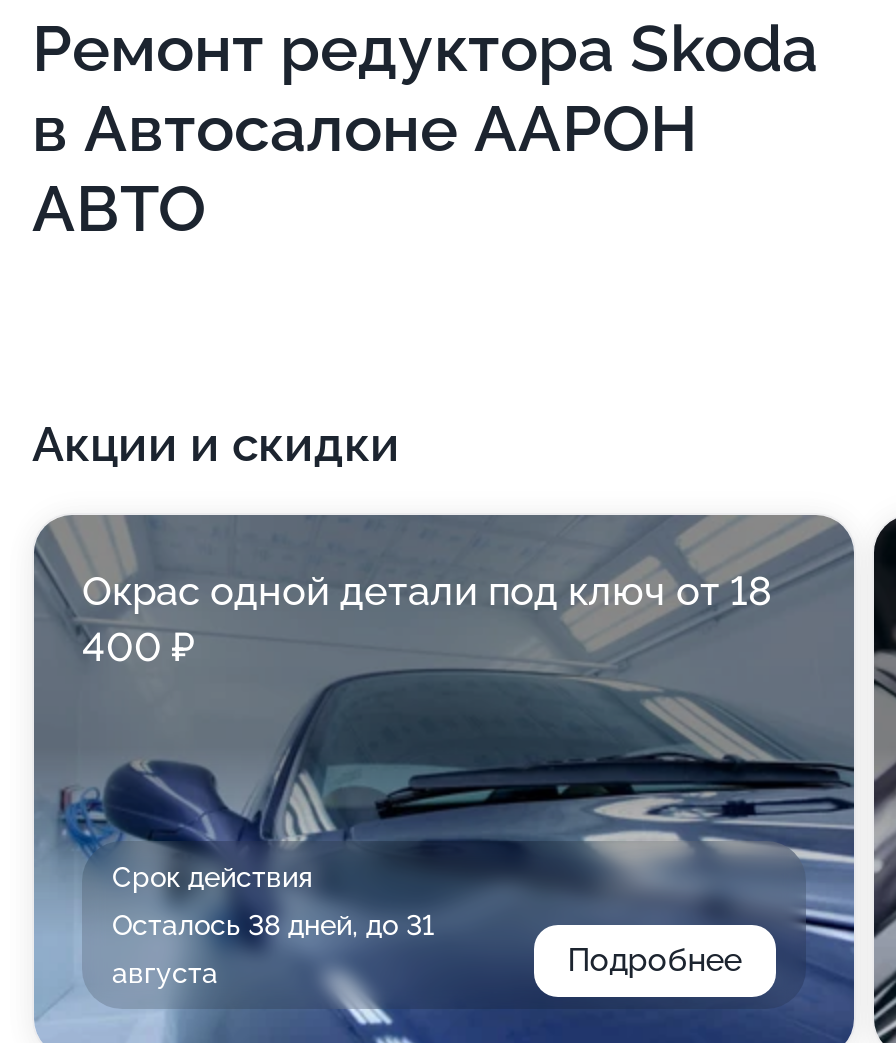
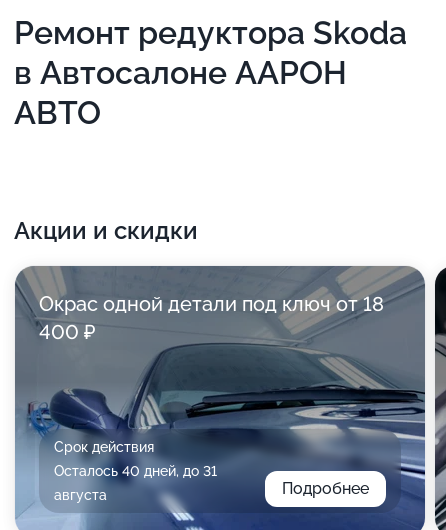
- Осталось 38 дней, до 31
+ Осталось 40 дней, до 31
